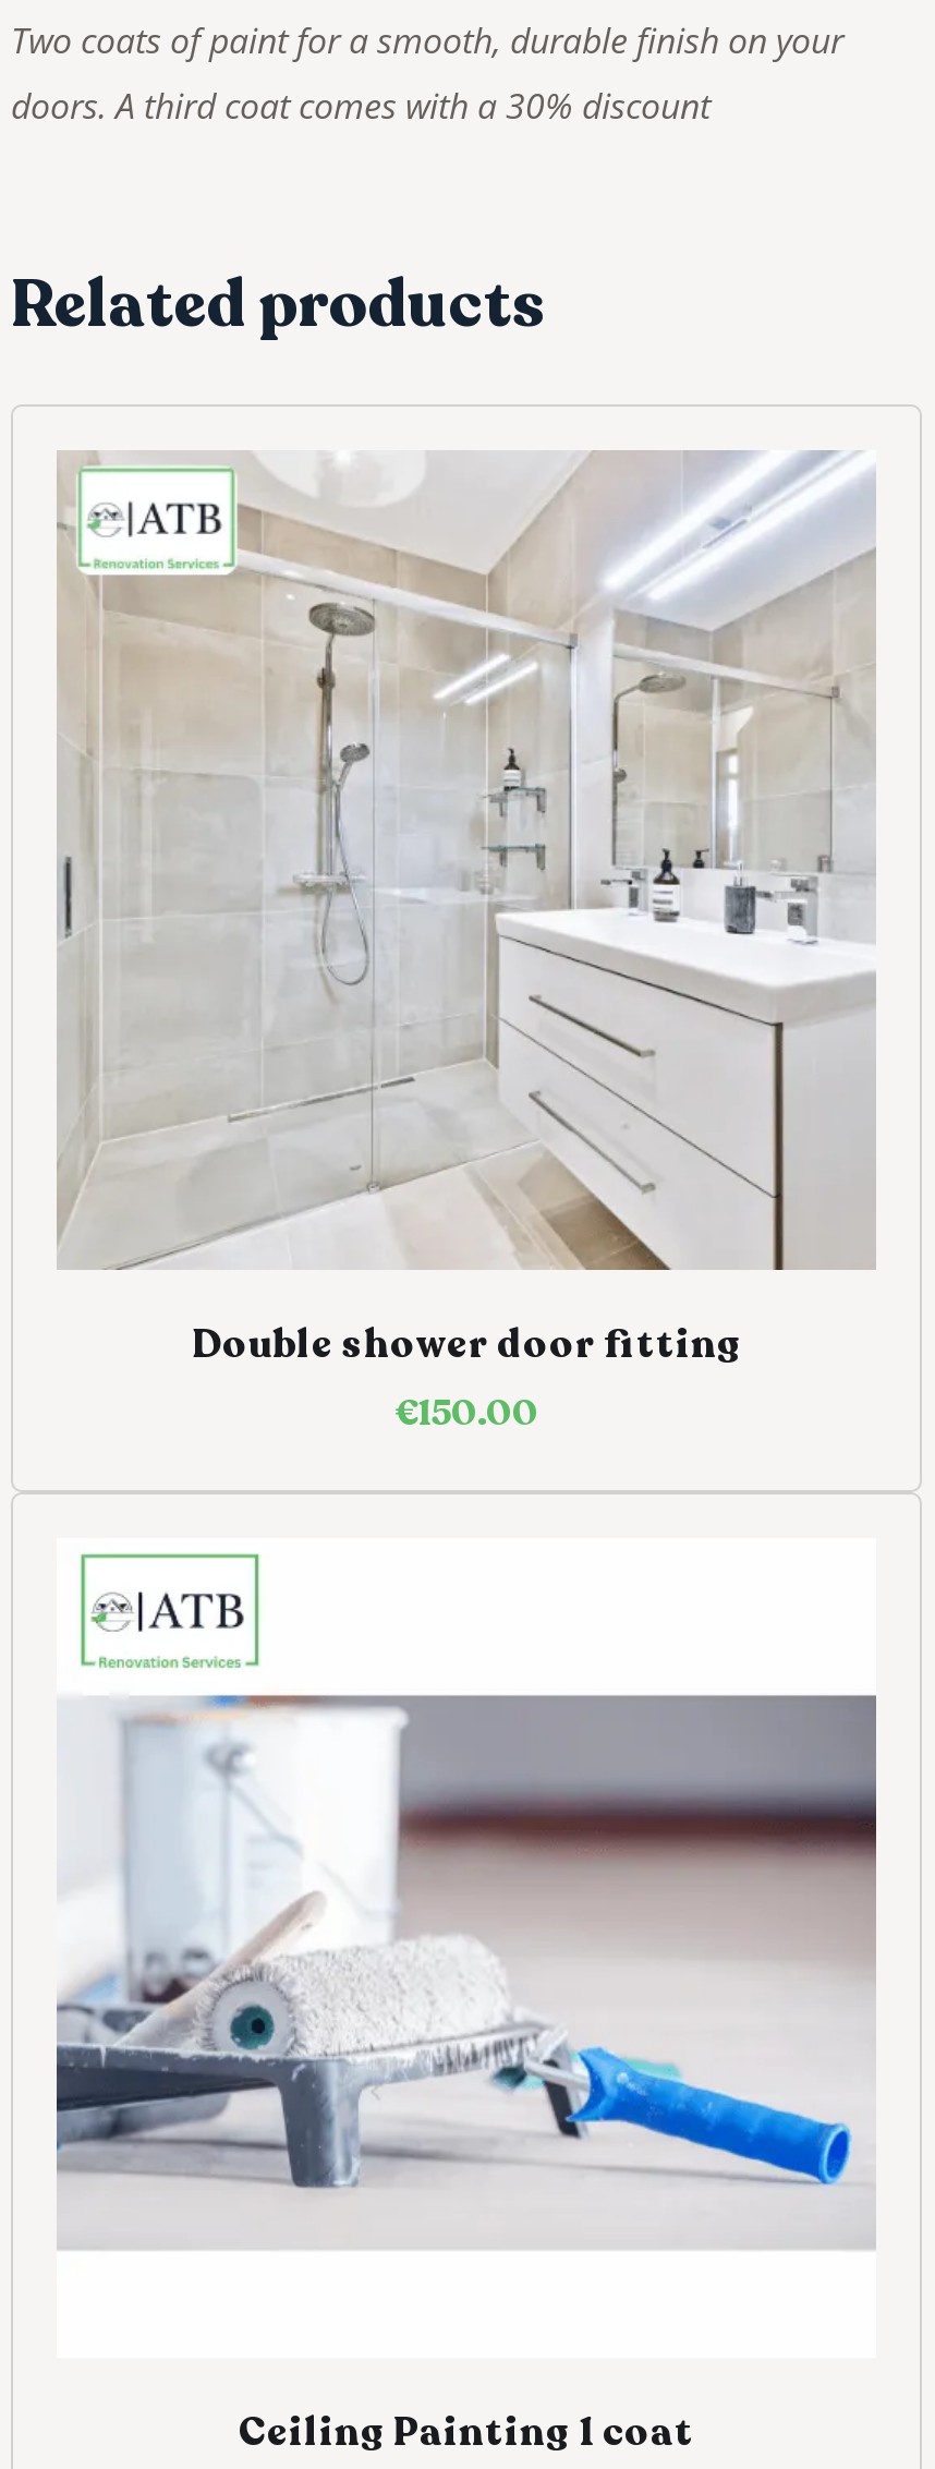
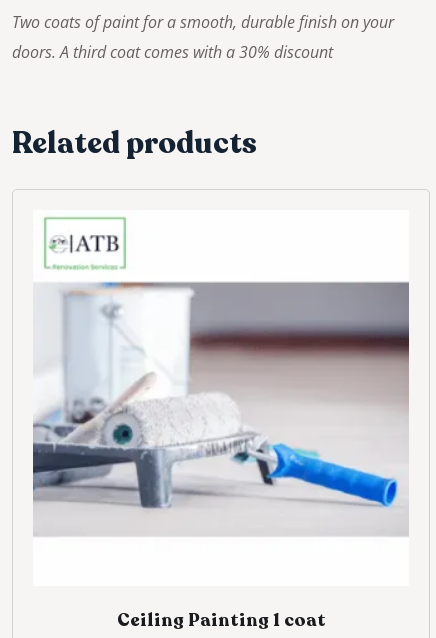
- [image]
- Double shower door fitting
- €150.00
